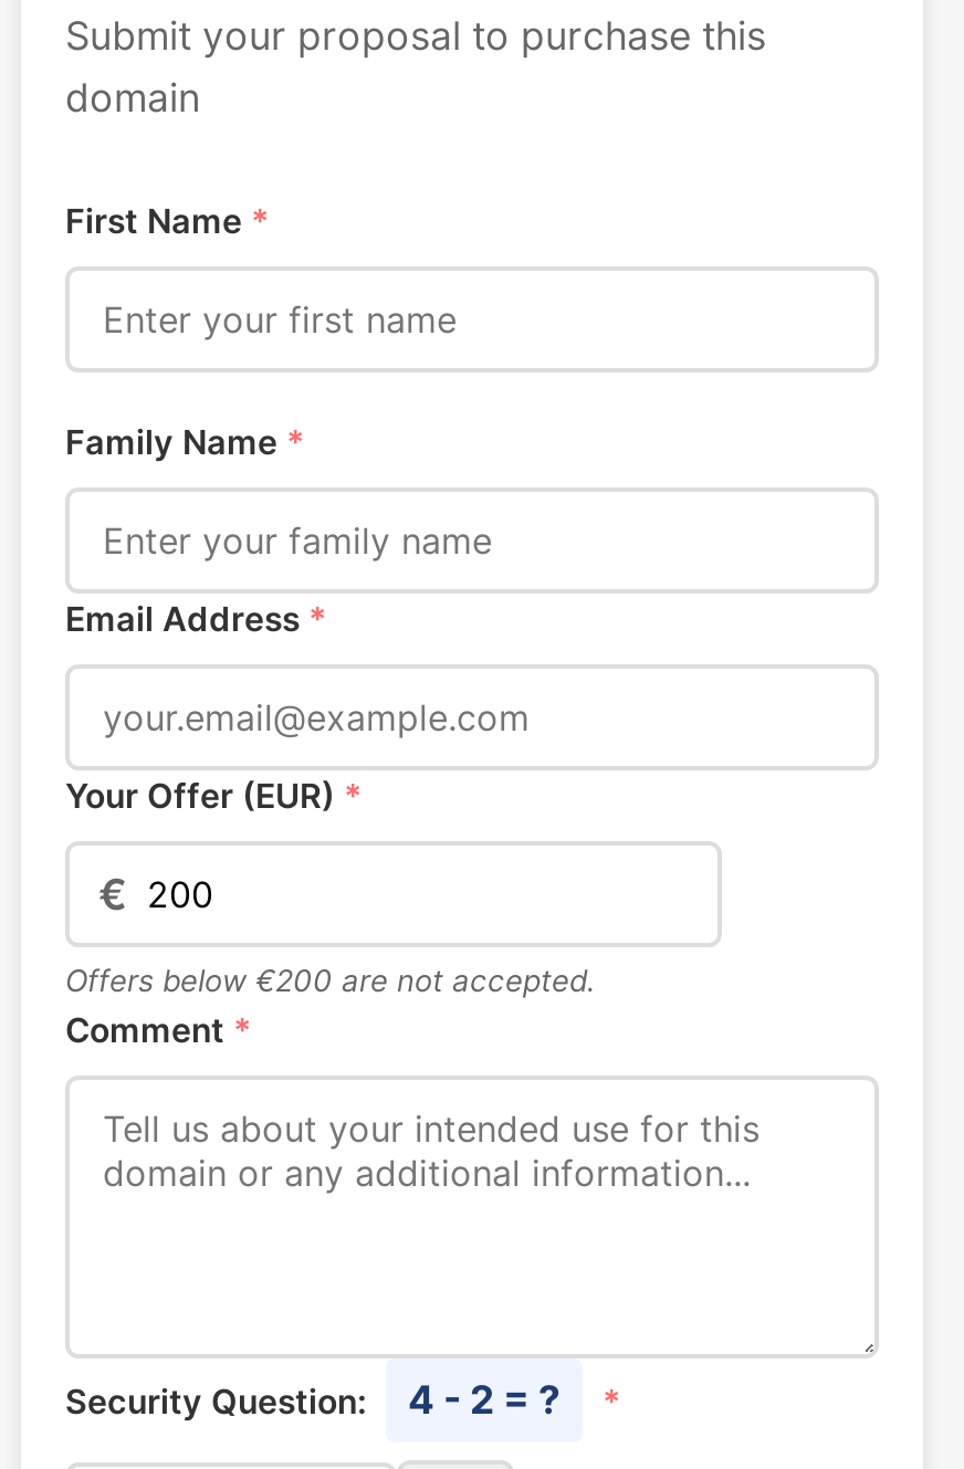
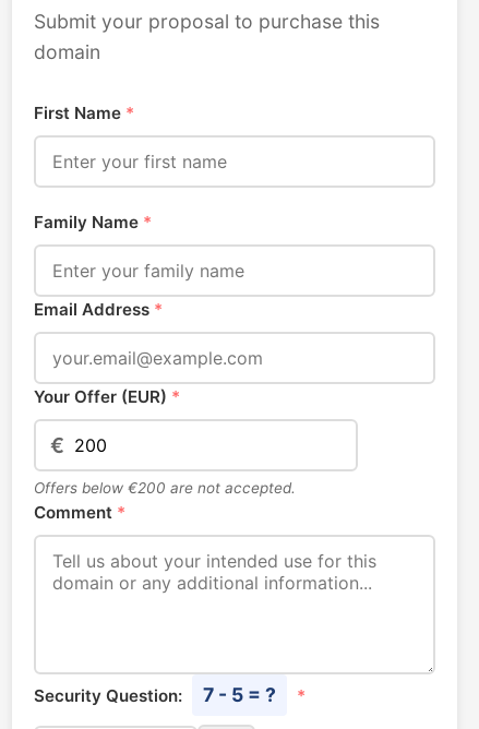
- 4 - 2 = ?
+ 7 - 5 = ?
